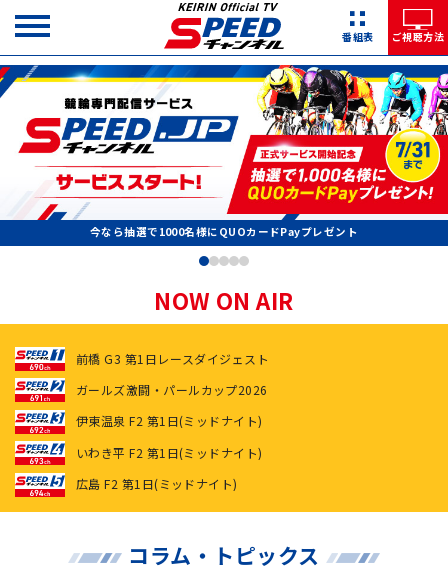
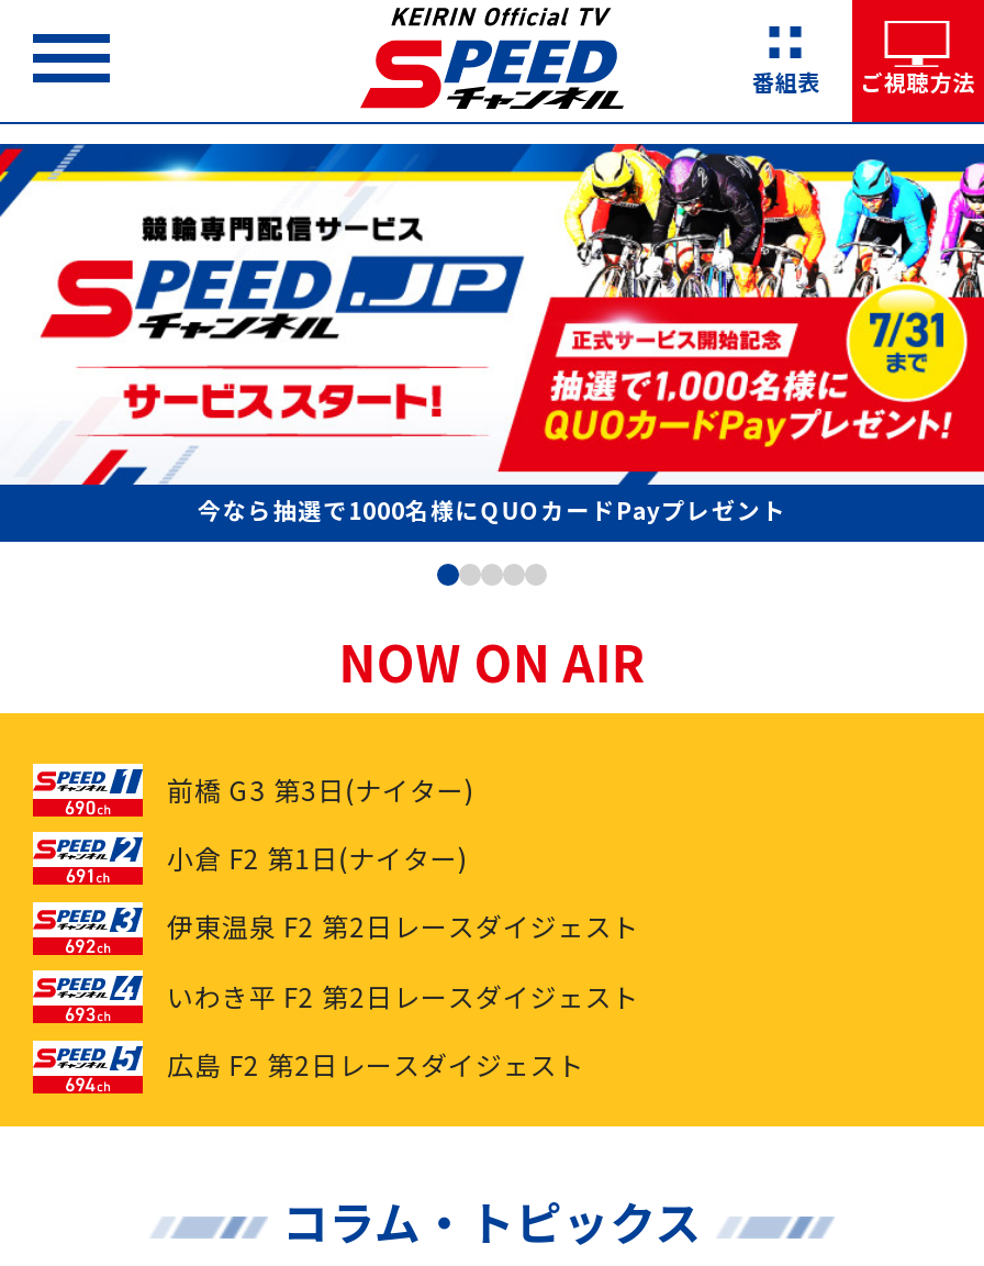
- 前橋 G3 第1日レースダイジェスト
+ 前橋 G3 第3日(ナイター)

- ガールズ激闘・パールカップ2026
+ 小倉 F2 第1日(ナイター)

- 伊東温泉 F2 第1日(ミッドナイト)
+ 伊東温泉 F2 第2日レースダイジェスト

- いわき平 F2 第1日(ミッドナイト)
+ いわき平 F2 第2日レースダイジェスト

- 広島 F2 第1日(ミッドナイト)
+ 広島 F2 第2日レースダイジェスト
